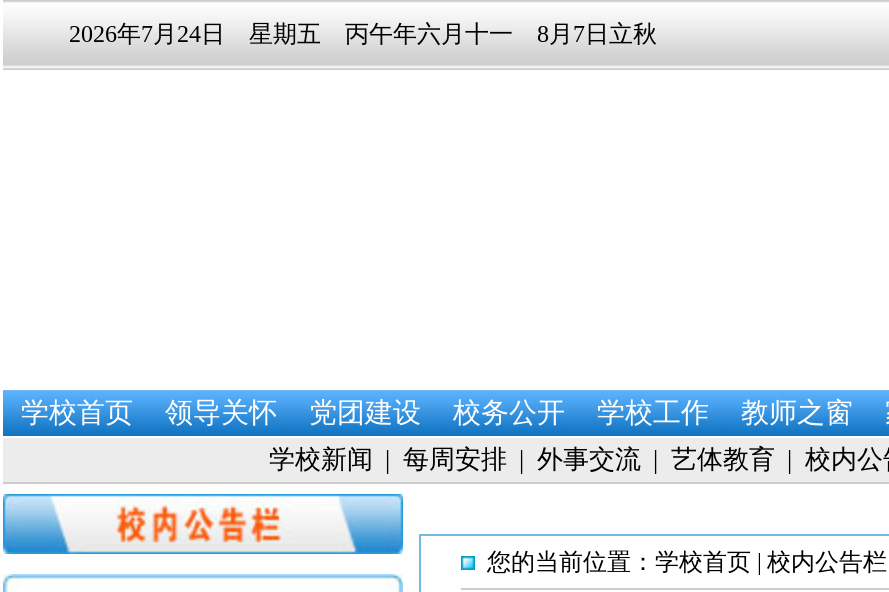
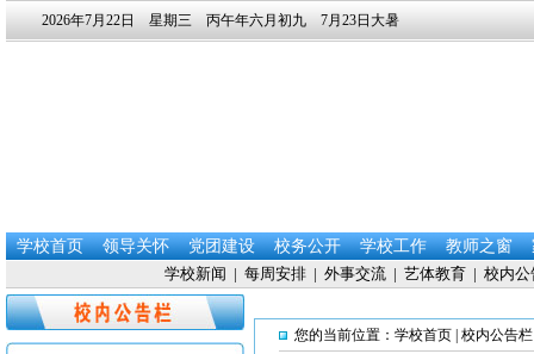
- 2026年7月24日 星期五 丙午年六月十一 8月7日立秋
+ 2026年7月22日 星期三 丙午年六月初九 7月23日大暑
